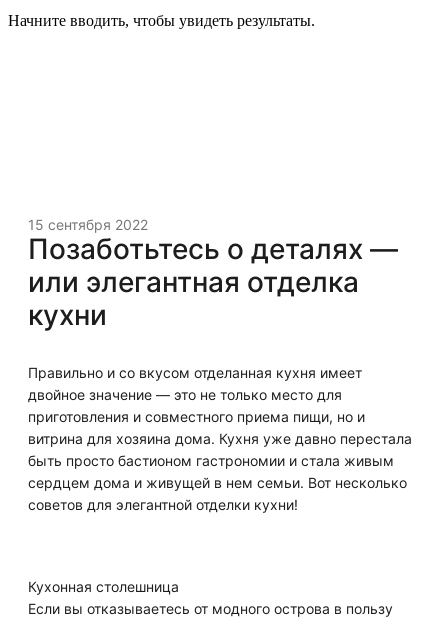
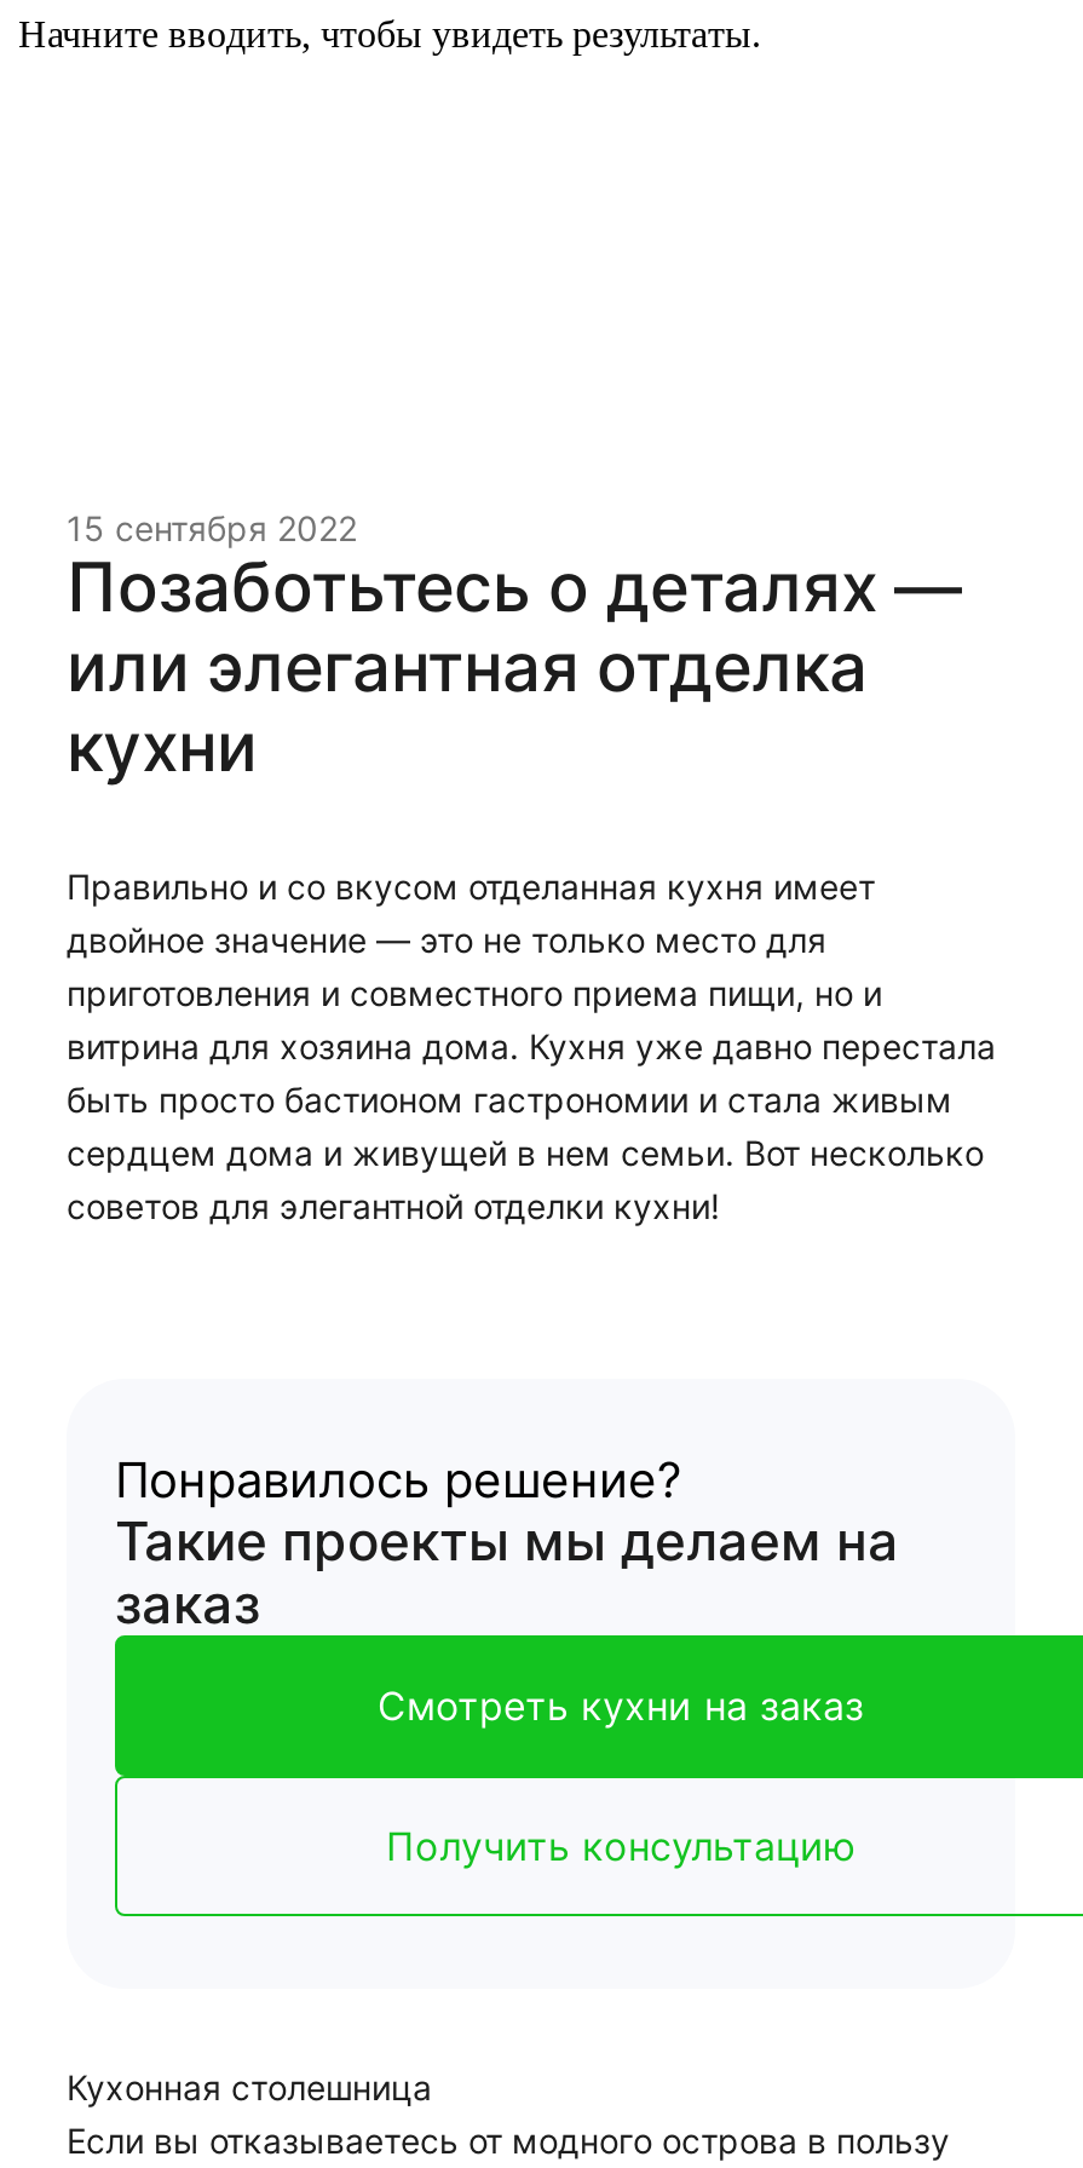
+ [image]
+ Понравилось решение?
+ Такие проекты мы делаем на
+ заказ
+ Смотреть кухни на заказ
+ Получить консультацию
